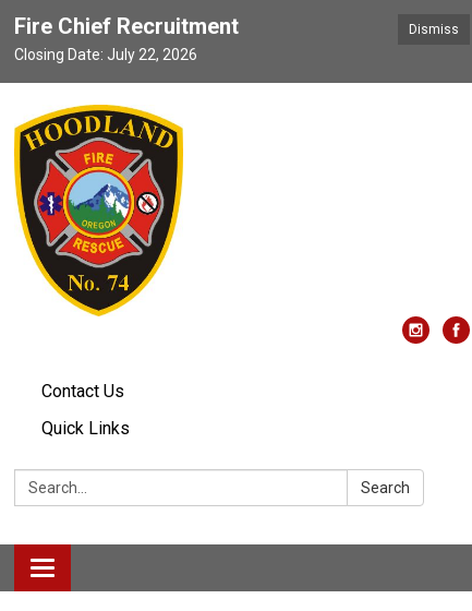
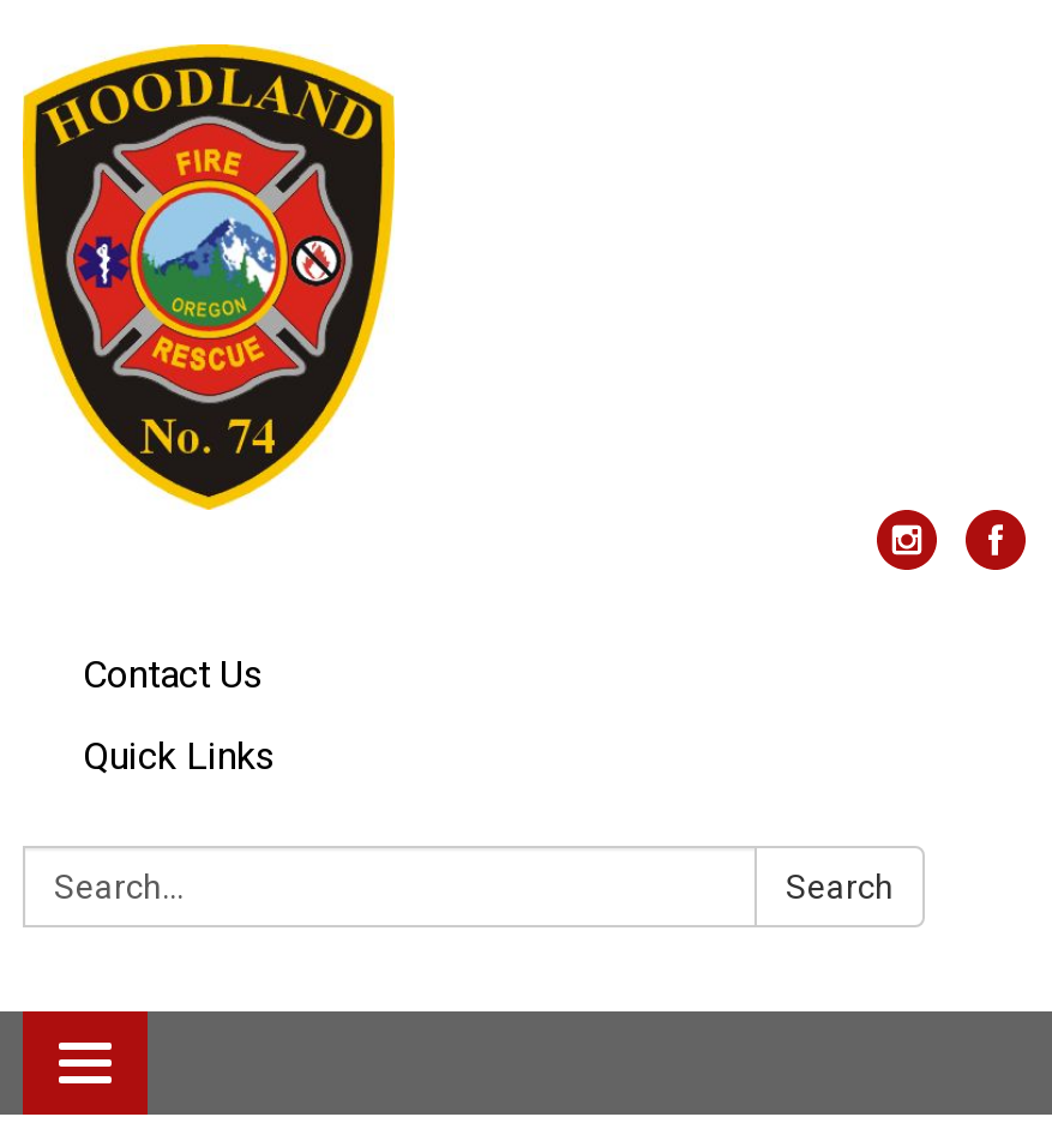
- Dismiss
- Fire Chief Recruitment
- Closing Date: July 22, 2026
